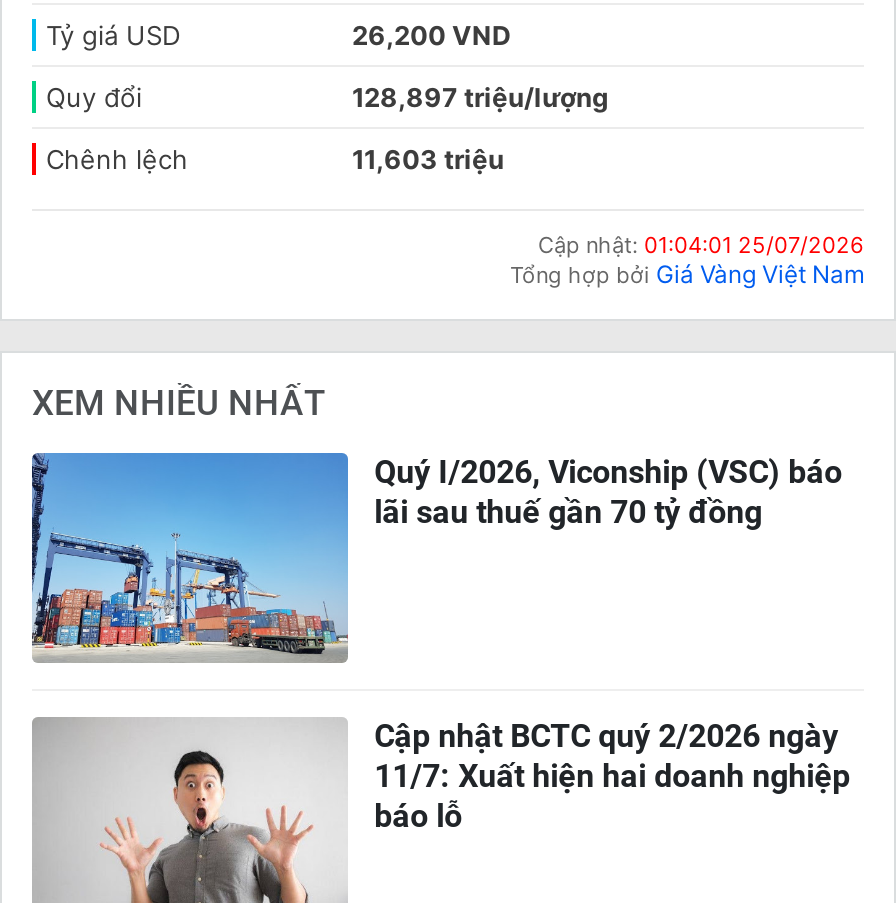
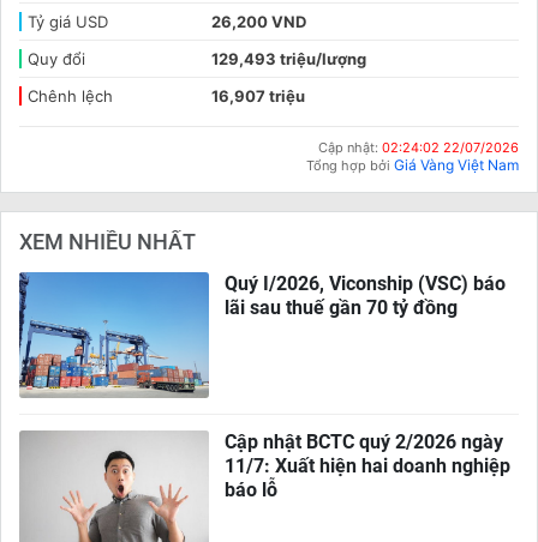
- 128,897 triệu/lượng
+ 129,493 triệu/lượng

- 11,603 triệu
+ 16,907 triệu

- Cập nhật: 01:04:01 25/07/2026
+ Cập nhật: 02:24:02 22/07/2026
